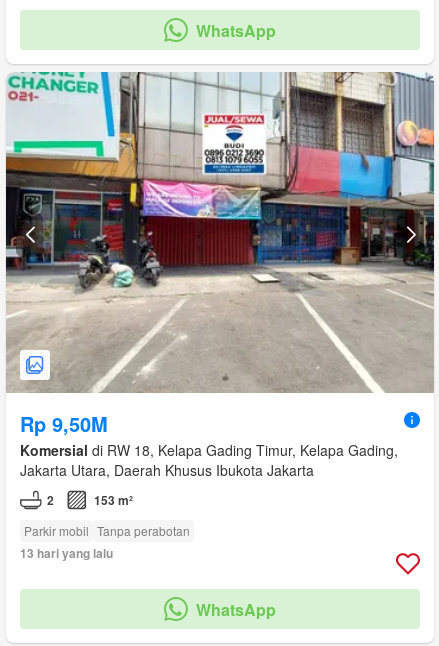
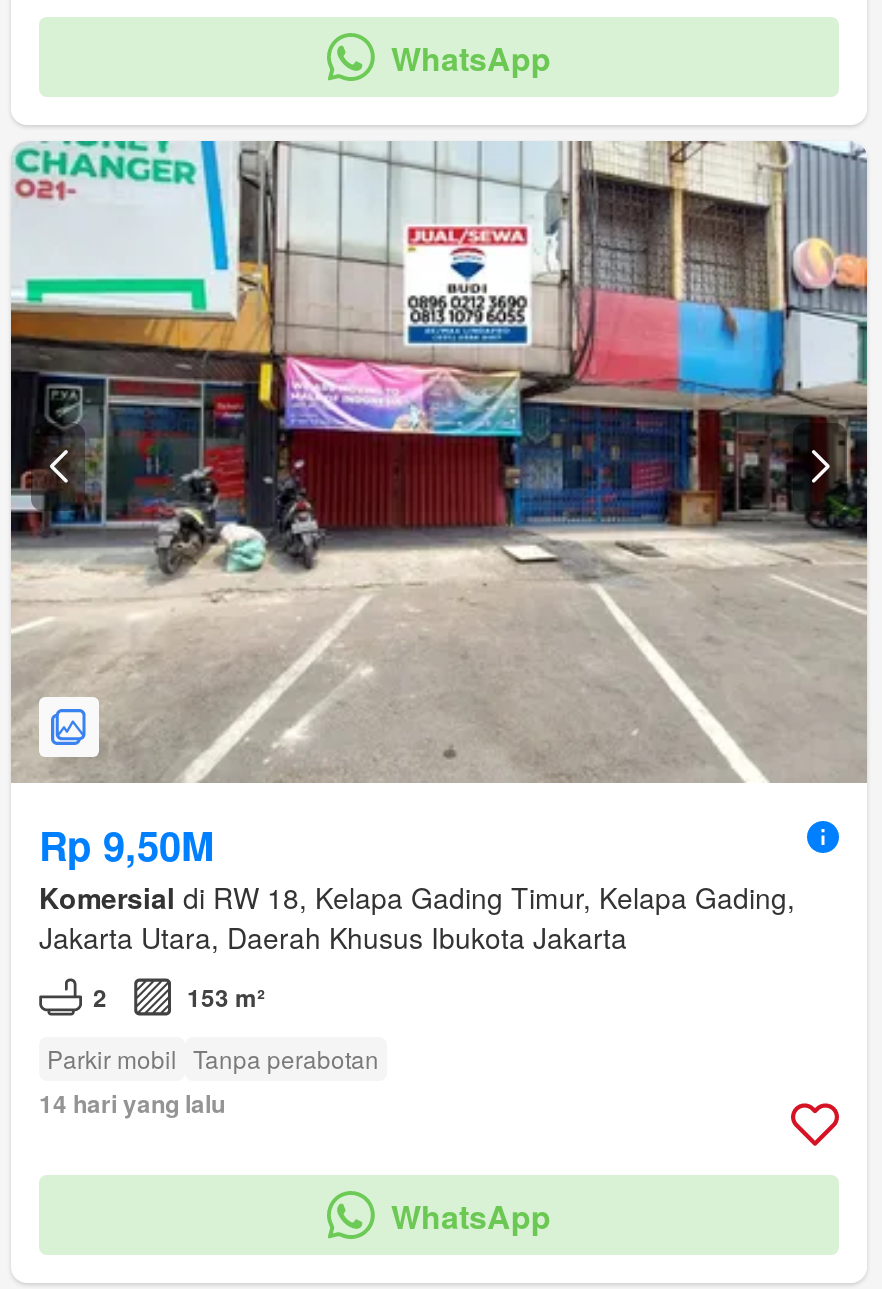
- 13 hari yang lalu
+ 14 hari yang lalu
